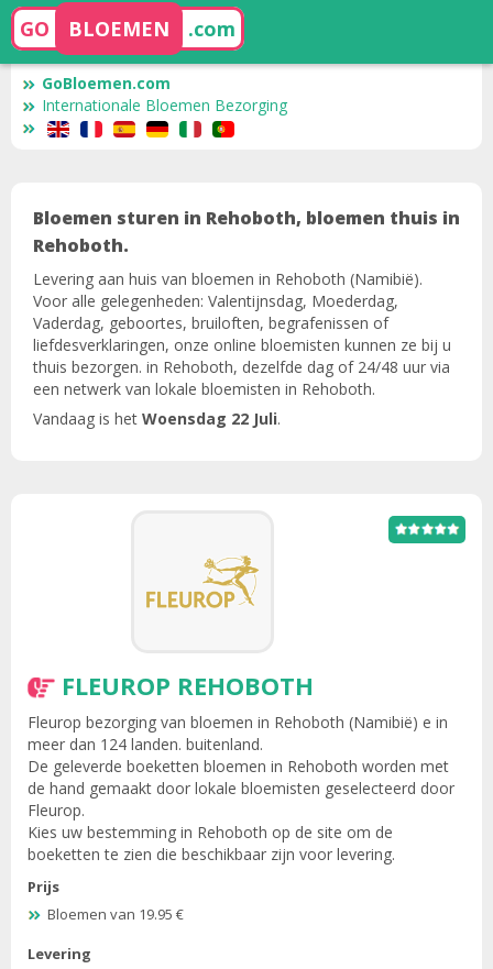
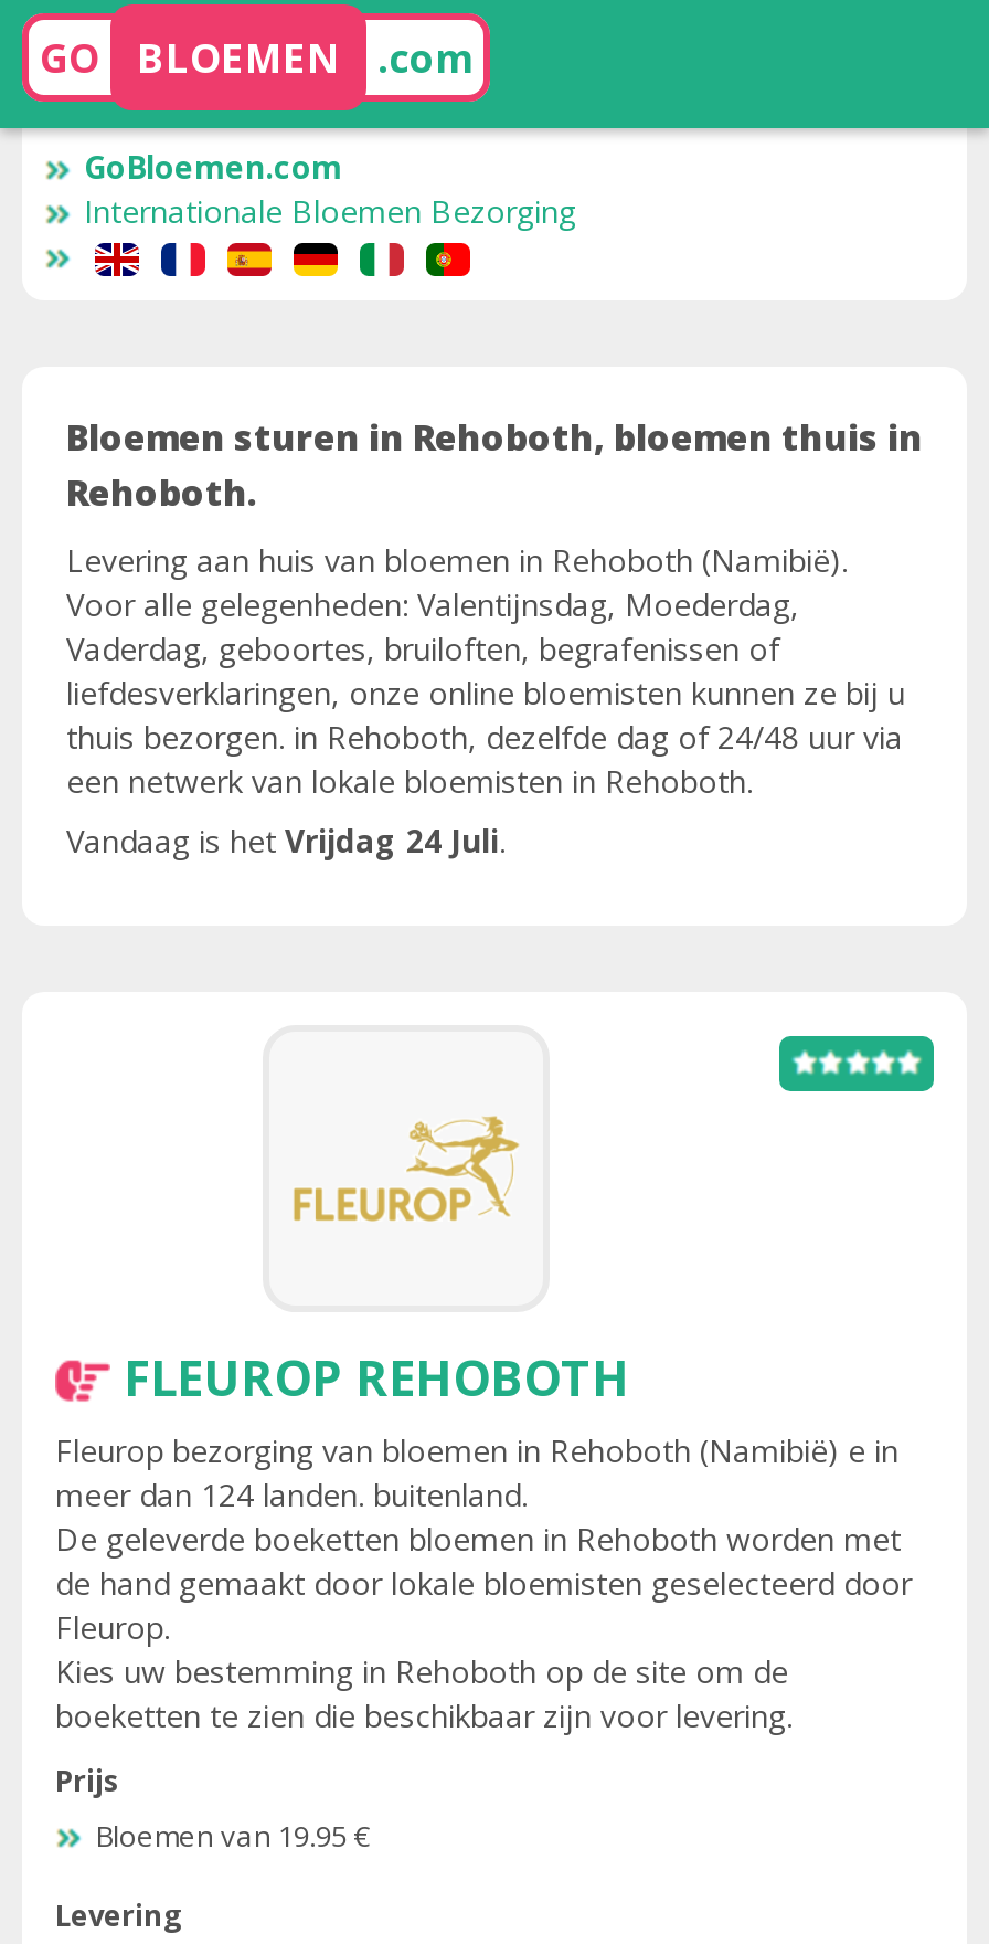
- Vandaag is het Woensdag 22 Juli.
+ Vandaag is het Vrijdag 24 Juli.
